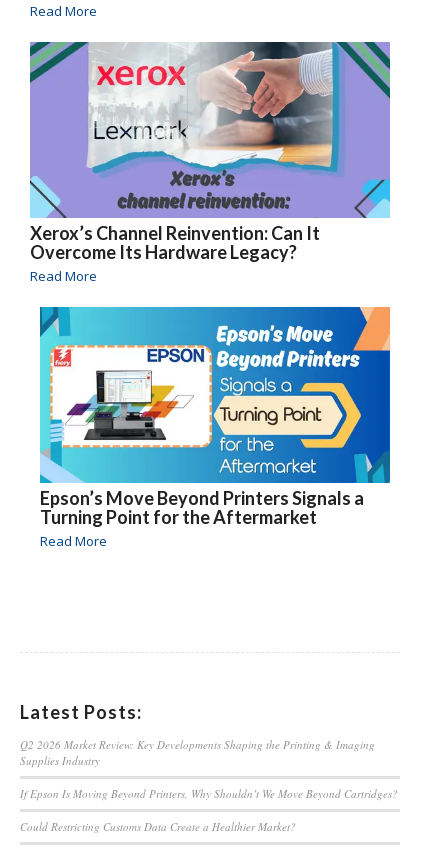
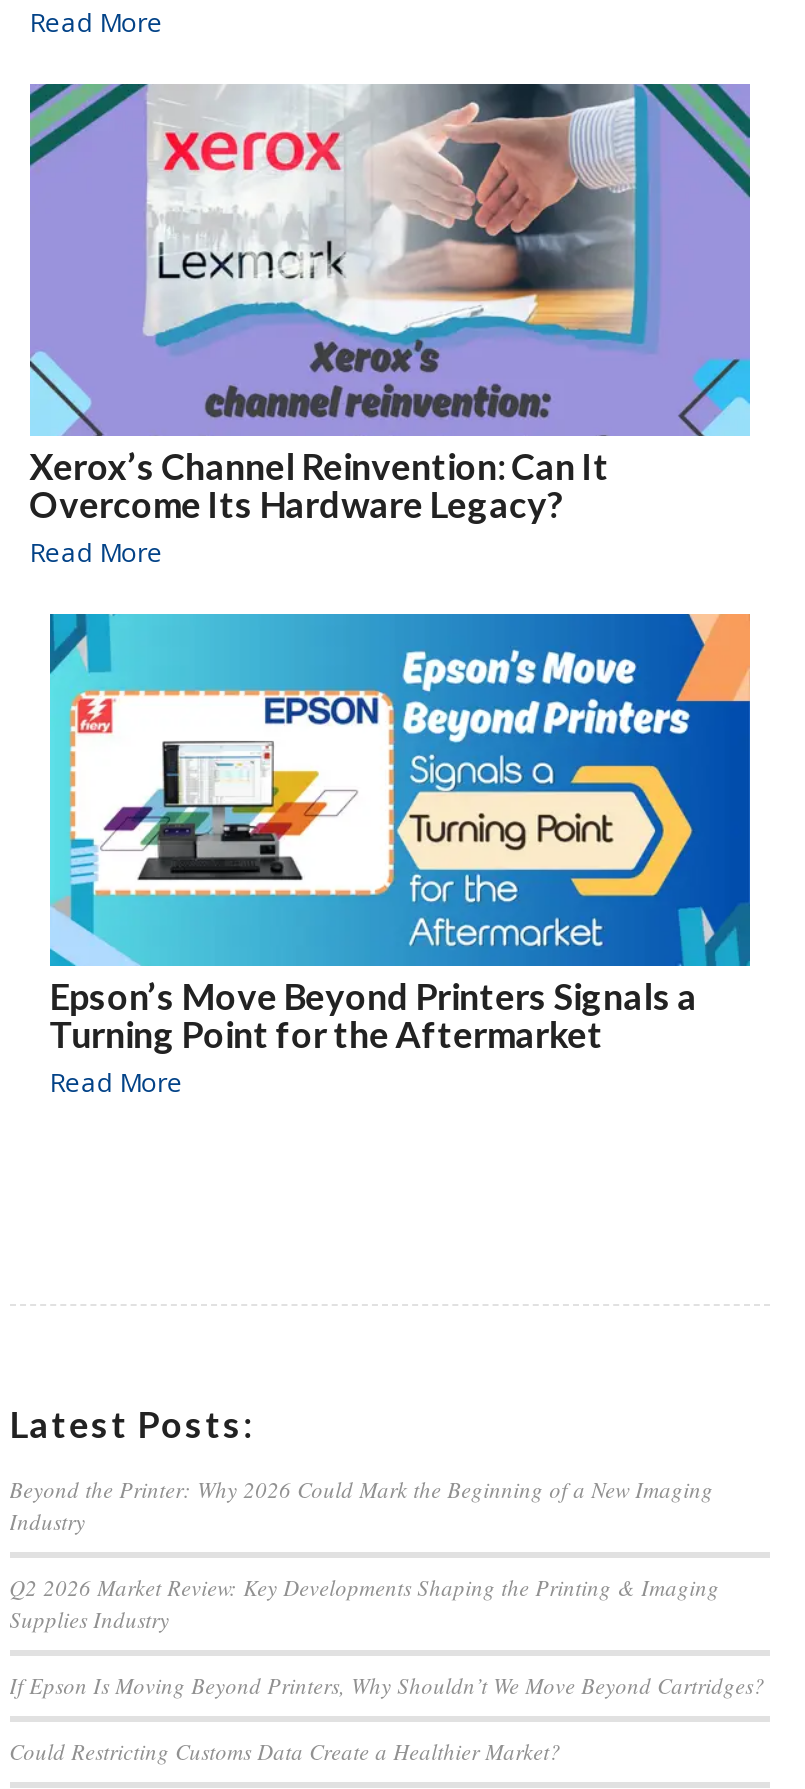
+ Beyond the Printer: Why 2026 Could Mark the Beginning of a New Imaging
+ Industry
